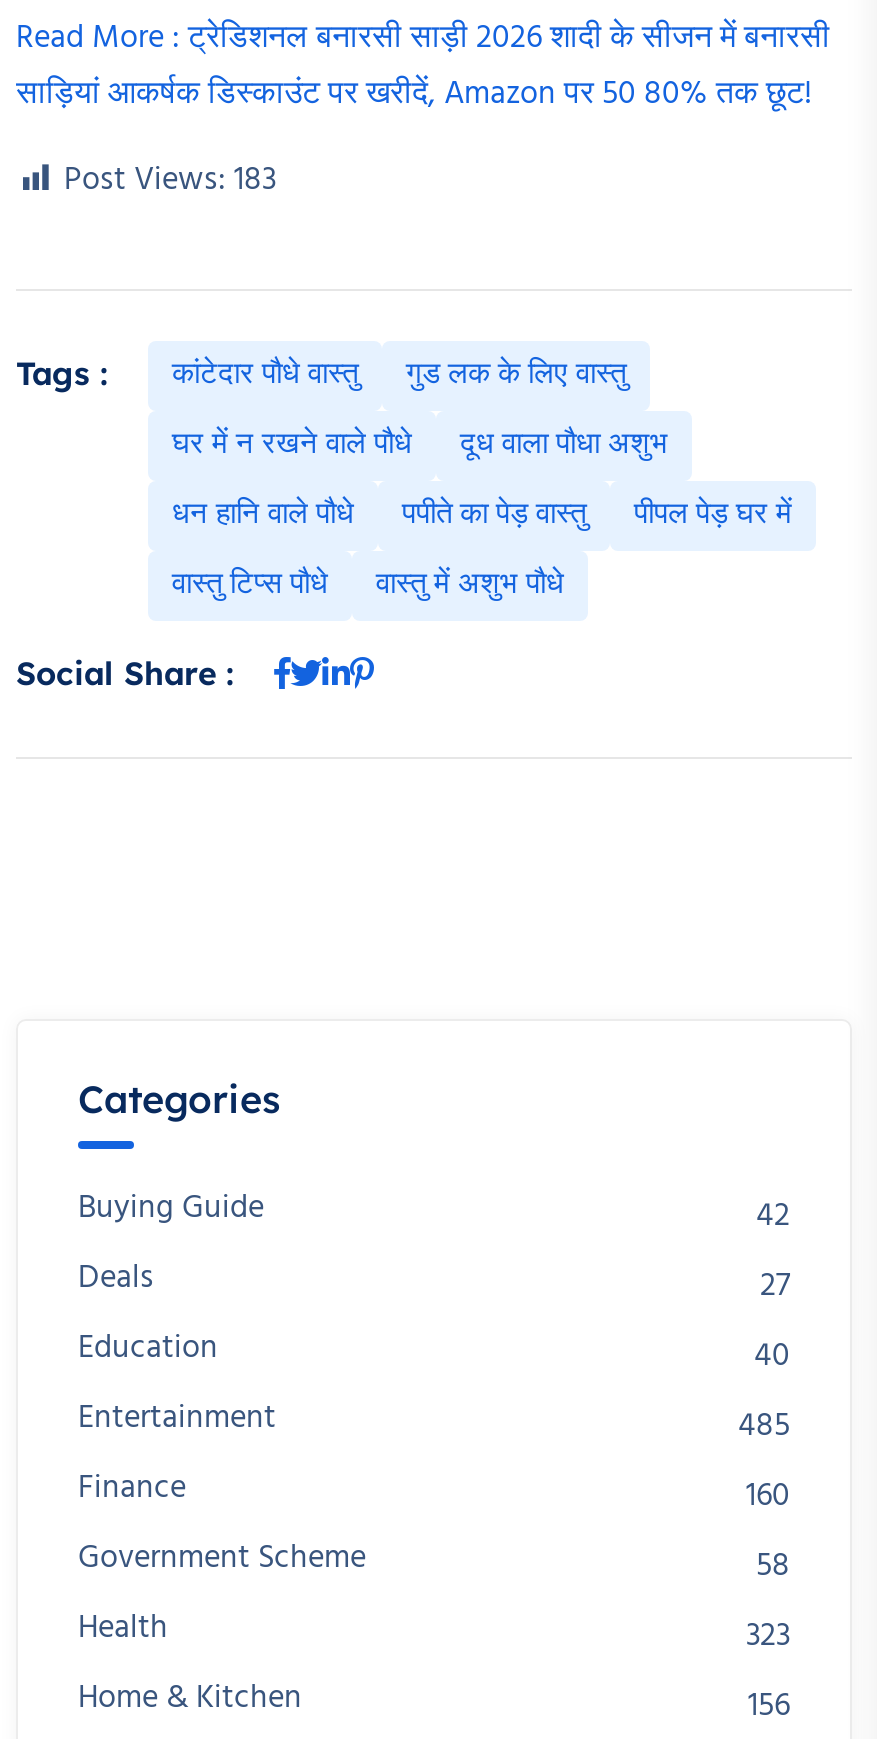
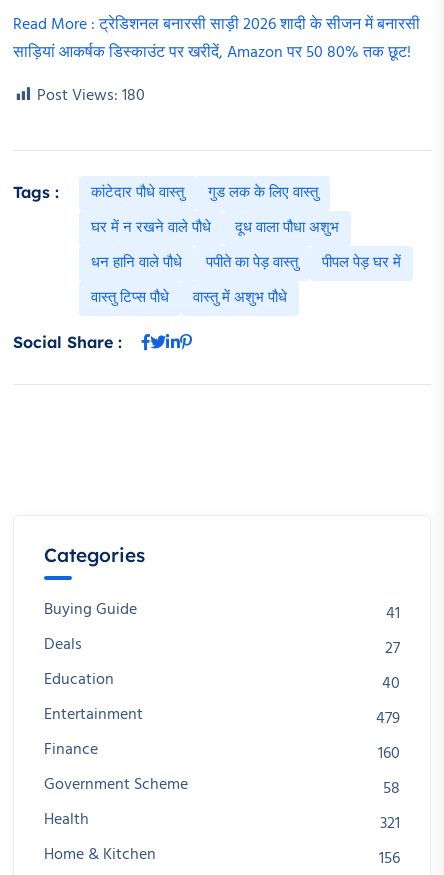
- Post Views: 183
+ Post Views: 180

- 42
+ 41

- 485
+ 479

- 323
+ 321
